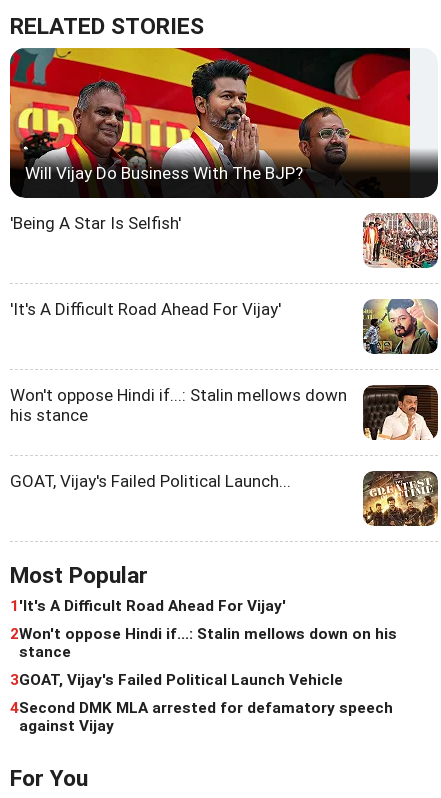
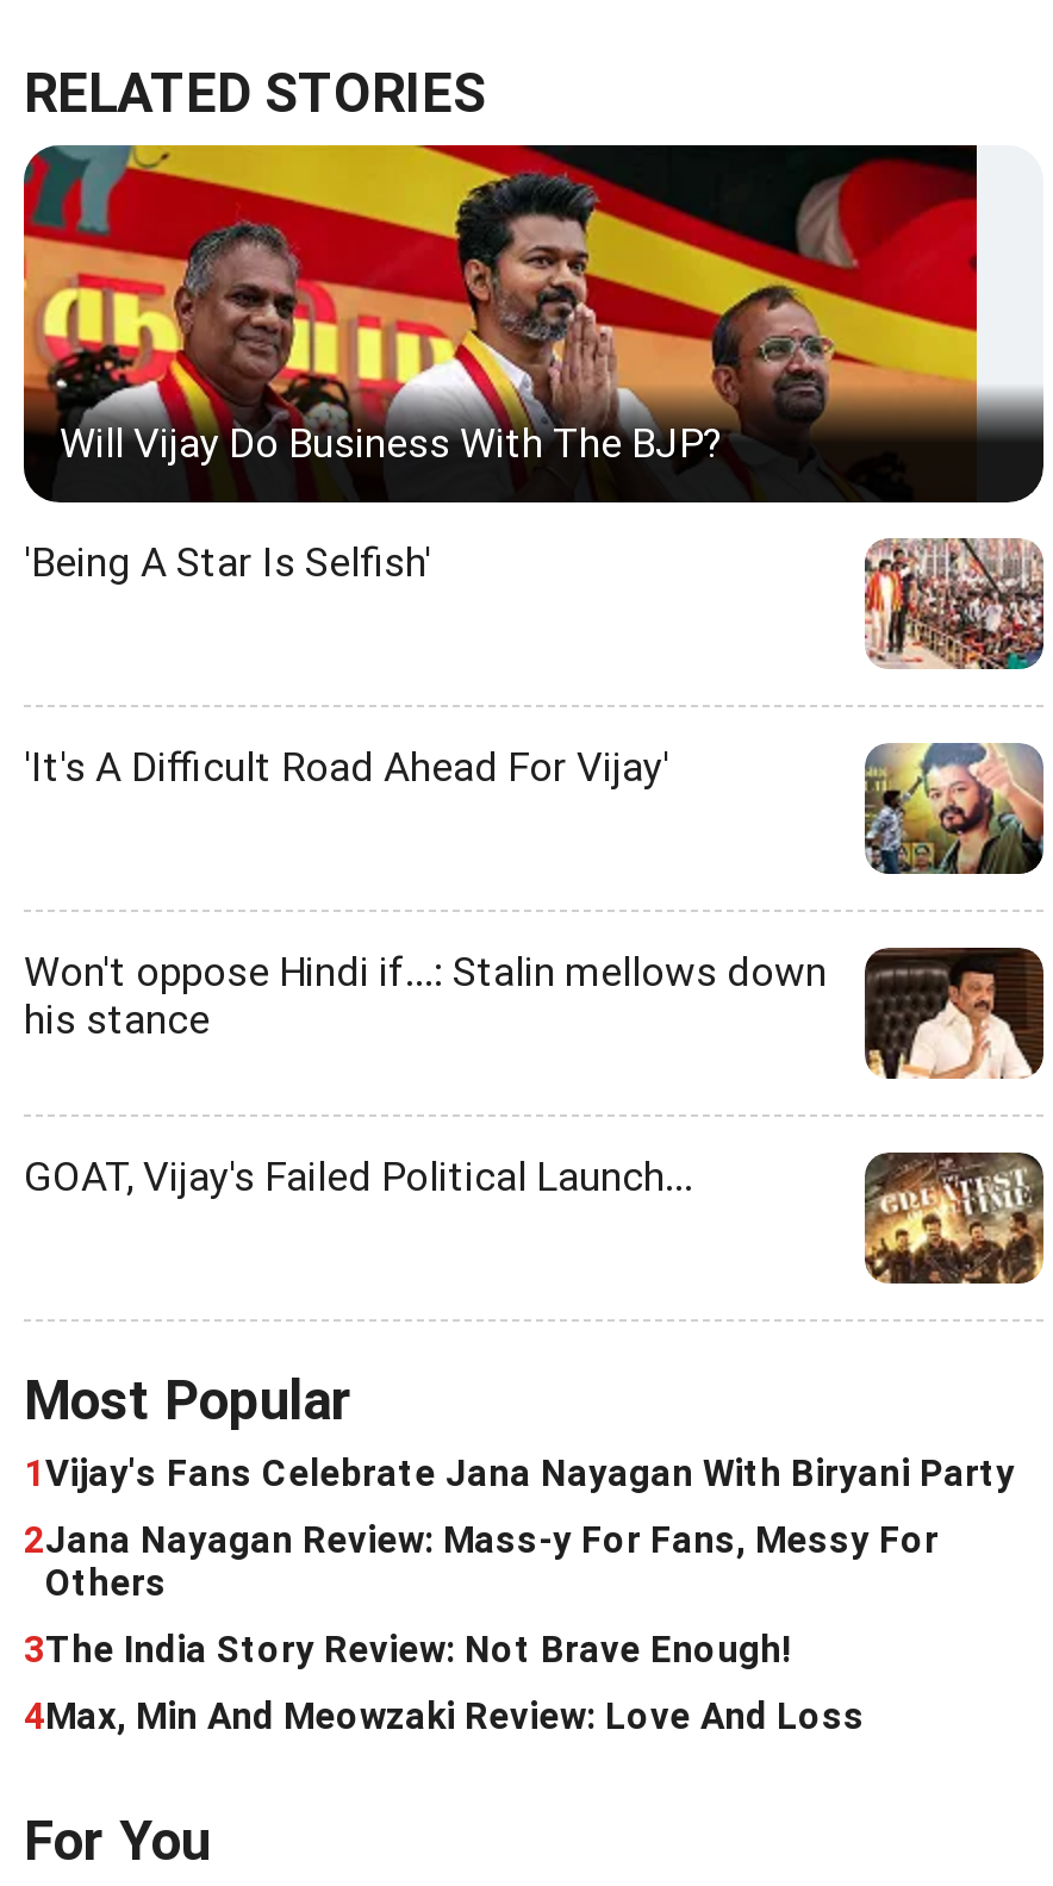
- 1'It's A Difficult Road Ahead For Vijay'
+ 1Vijay's Fans Celebrate Jana Nayagan With Biryani Party

- 2Won't oppose Hindi if...: Stalin mellows down on his
- stance
+ 2Jana Nayagan Review: Mass-y For Fans, Messy For
+ Others

- 3GOAT, Vijay's Failed Political Launch Vehicle
+ 3The India Story Review: Not Brave Enough!

- 4Second DMK MLA arrested for defamatory speech
- against Vijay
+ 4Max, Min And Meowzaki Review: Love And Loss
